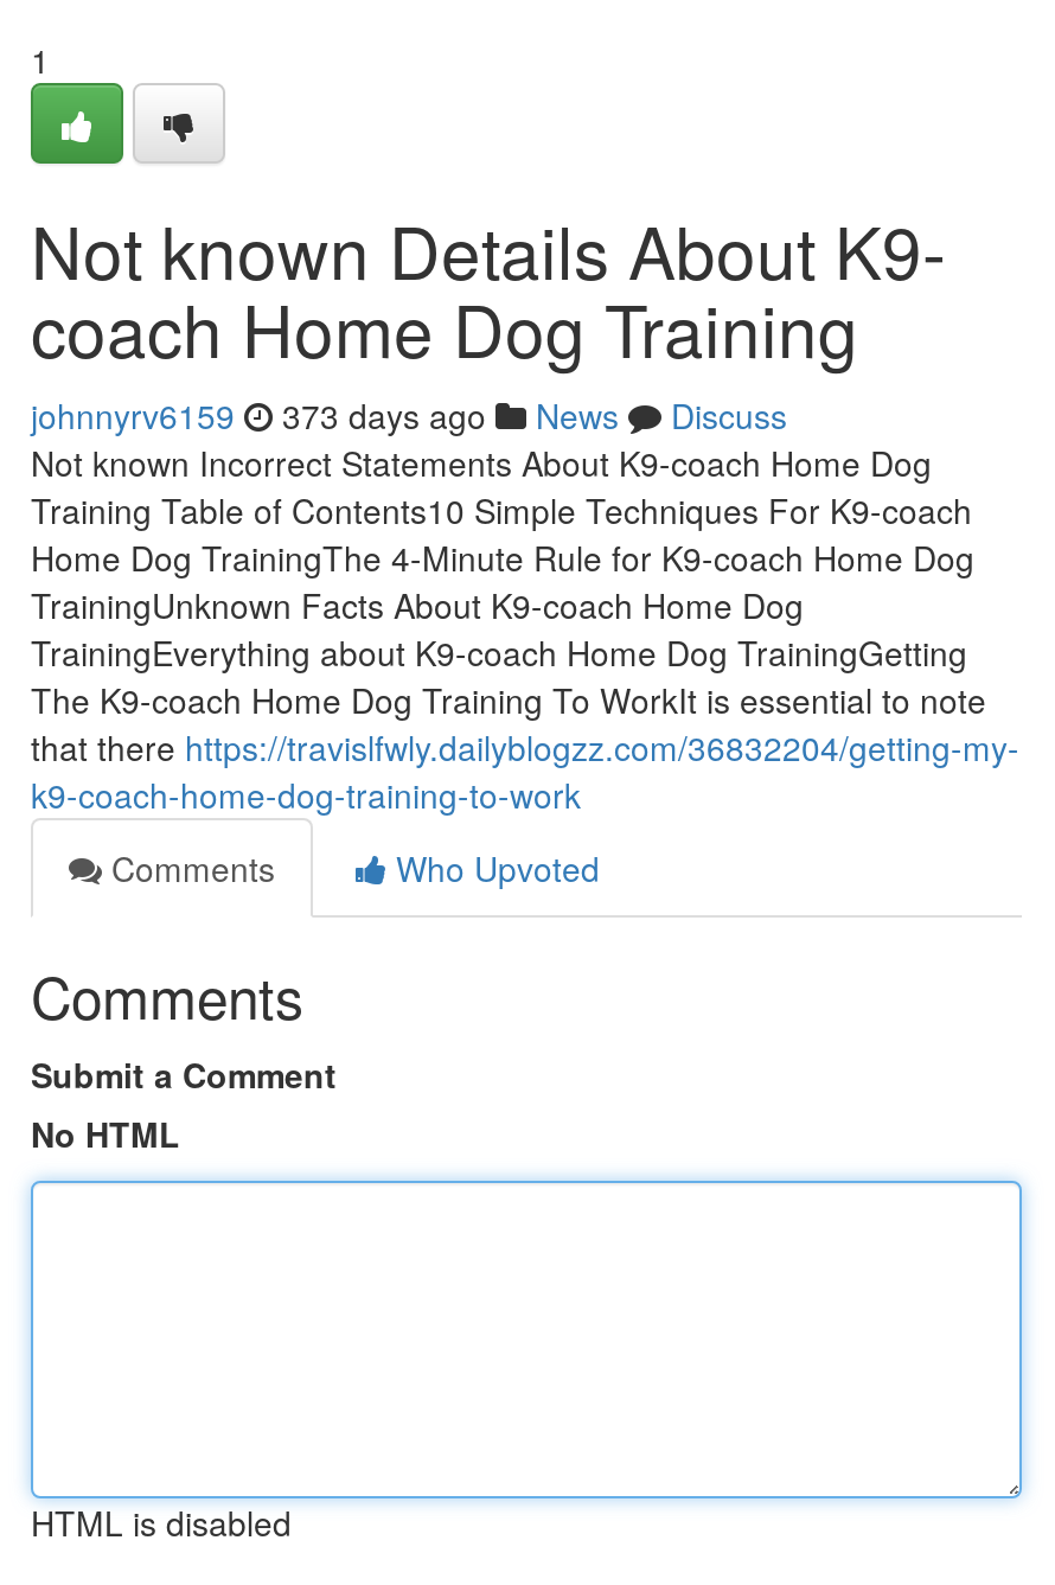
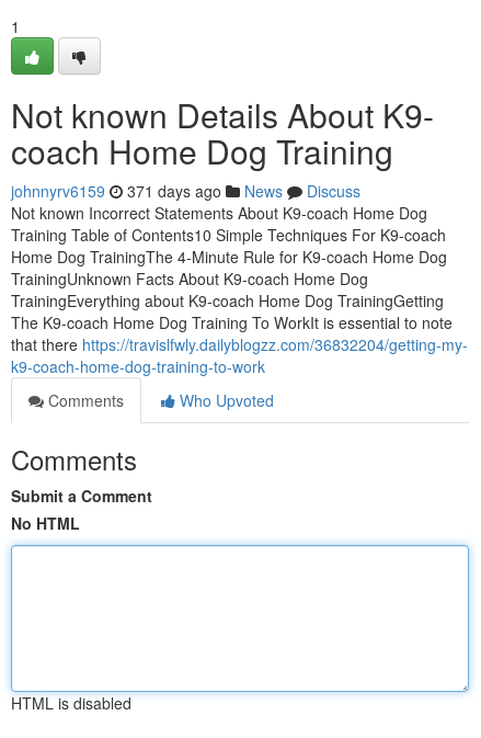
- johnnyrv6159 373 days ago News Discuss
+ johnnyrv6159 371 days ago News Discuss
